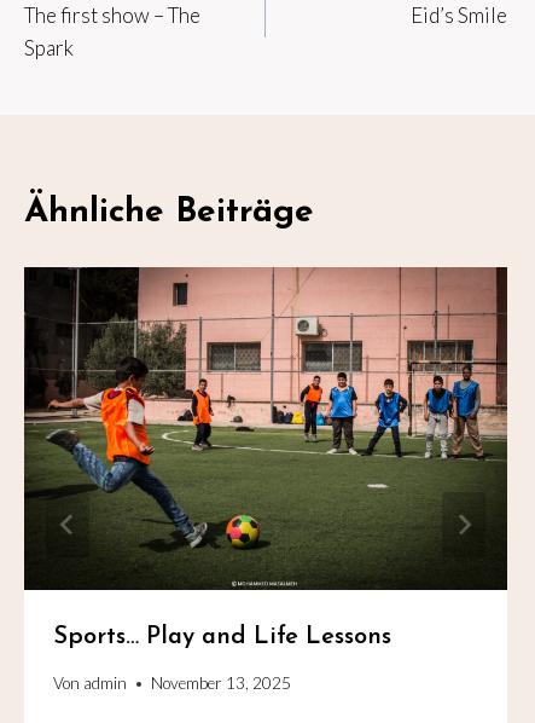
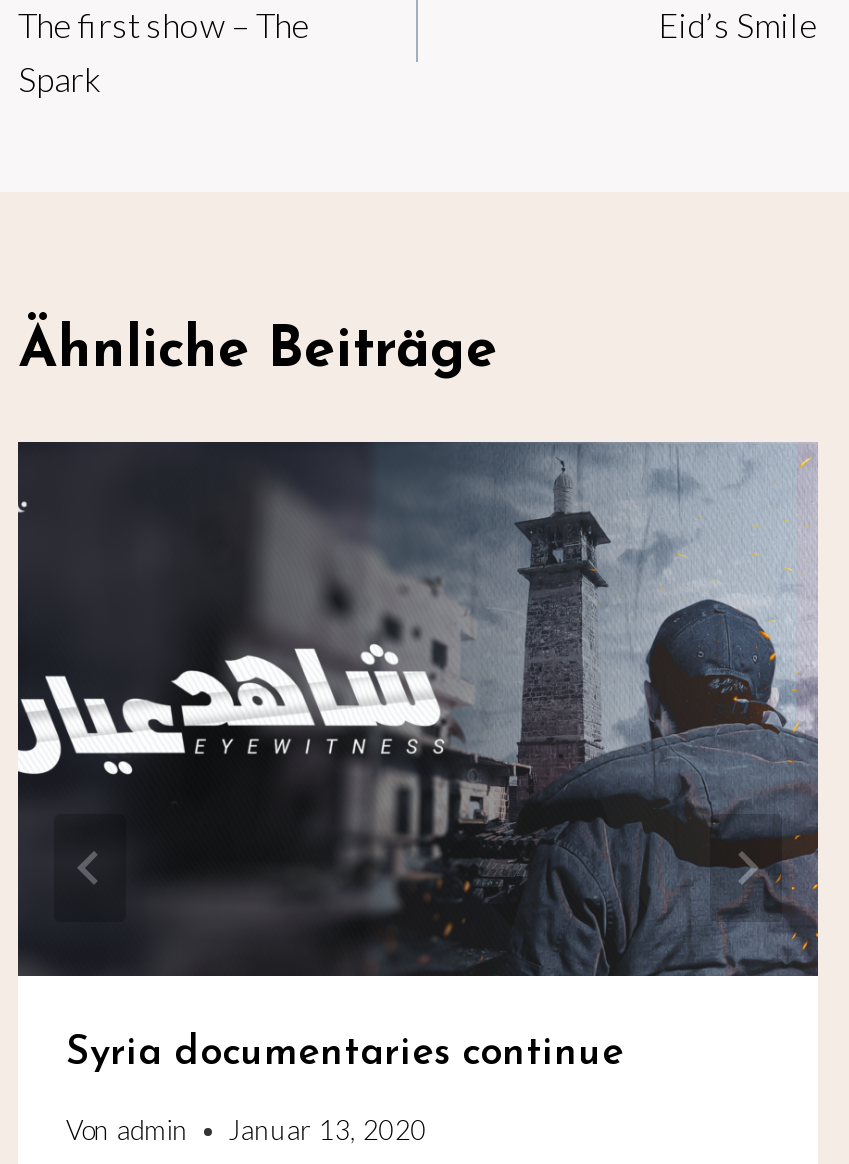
- [image]
- Sports… Play and Life Lessons
+ [image]
+ Syria documentaries continue

- Von admin November 13, 2025
+ Von admin Januar 13, 2020
